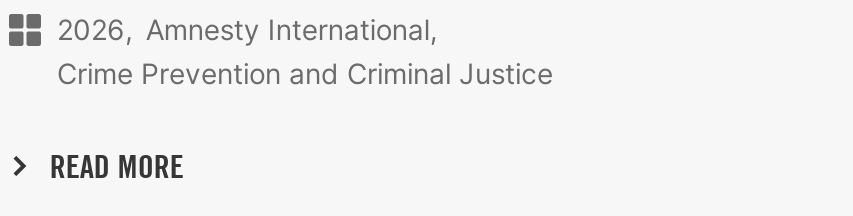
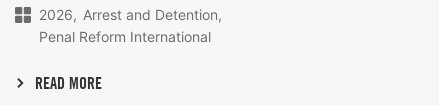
- Amnesty International
- Crime Prevention and Criminal Justice
+ Arrest and Detention
+ Penal Reform International
